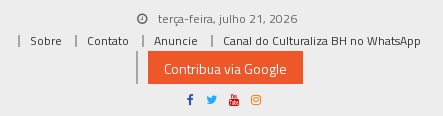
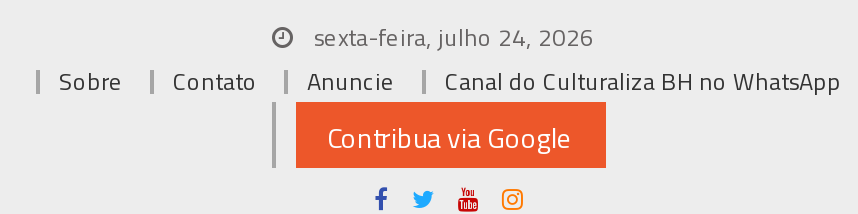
- terça-feira, julho 21, 2026
+ sexta-feira, julho 24, 2026
